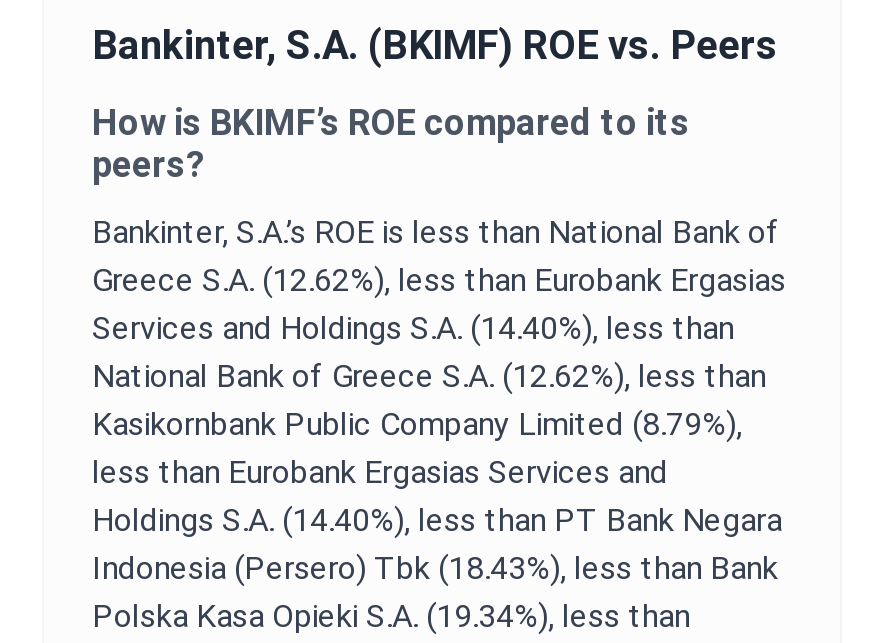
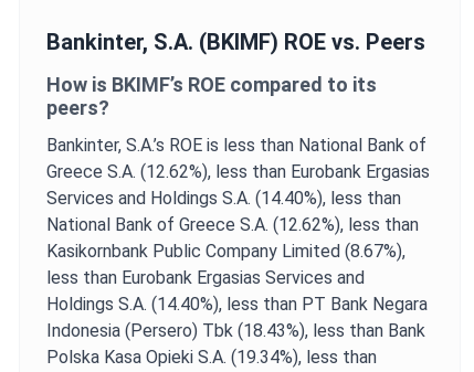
- Kasikornbank Public Company Limited (8.79%),
+ Kasikornbank Public Company Limited (8.67%),
